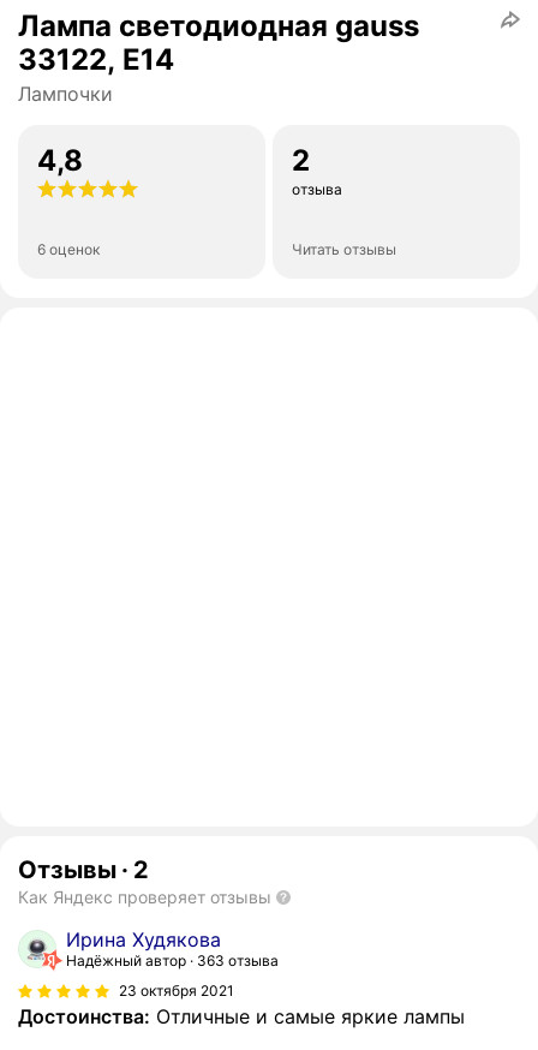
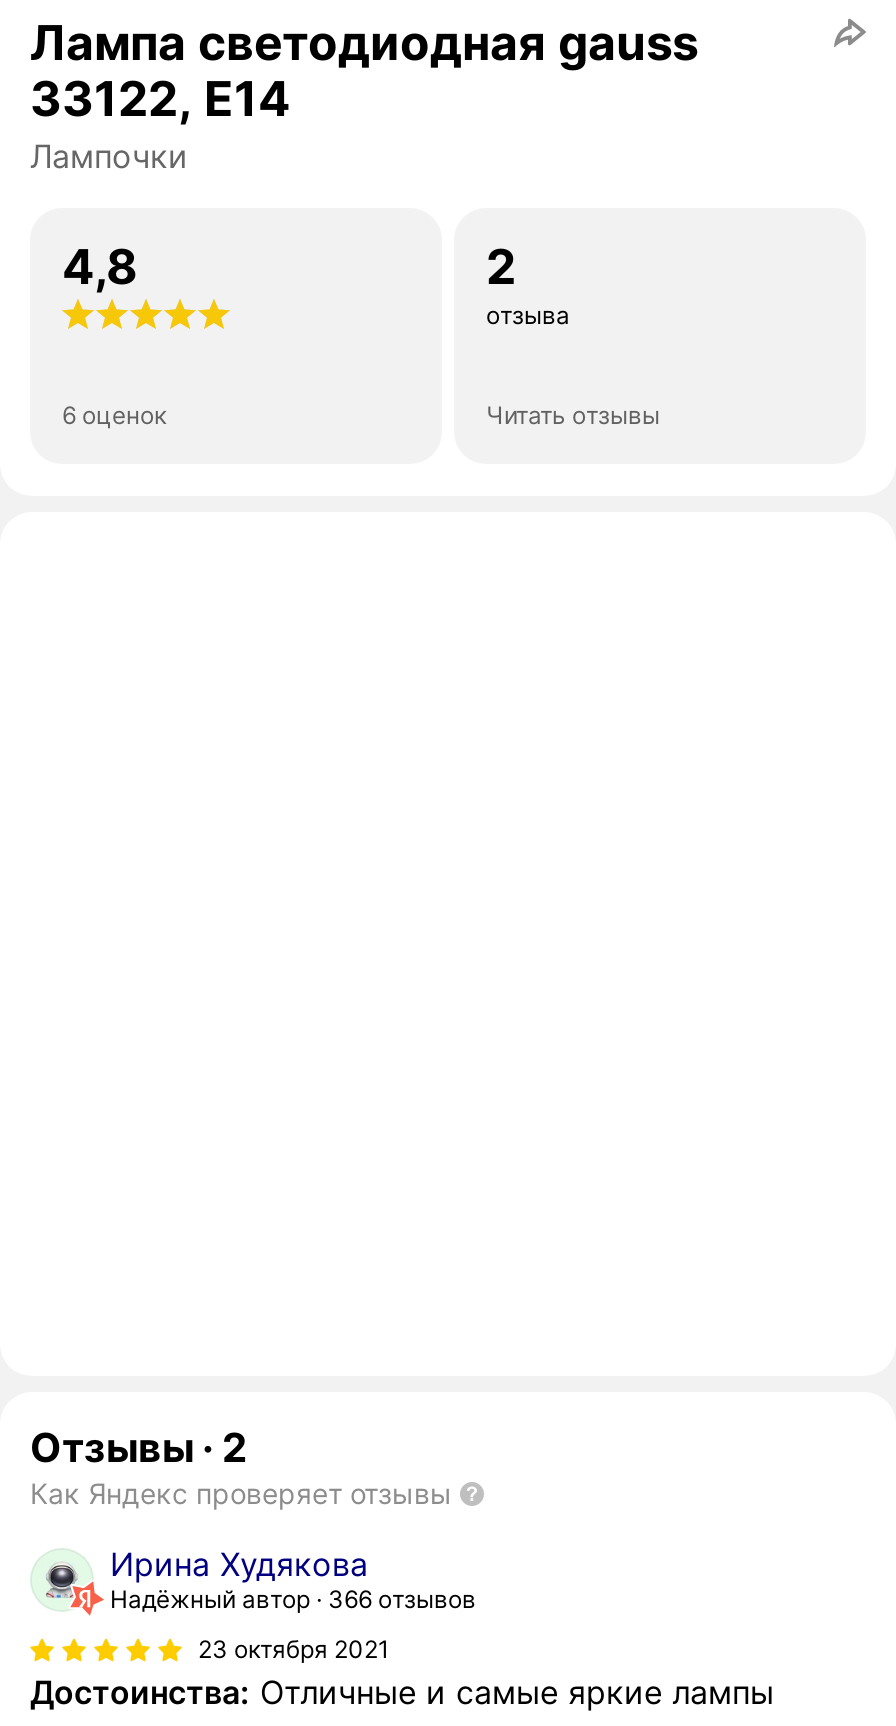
- Надёжный автор 363 отзыва
+ Надёжный автор 366 отзывов
